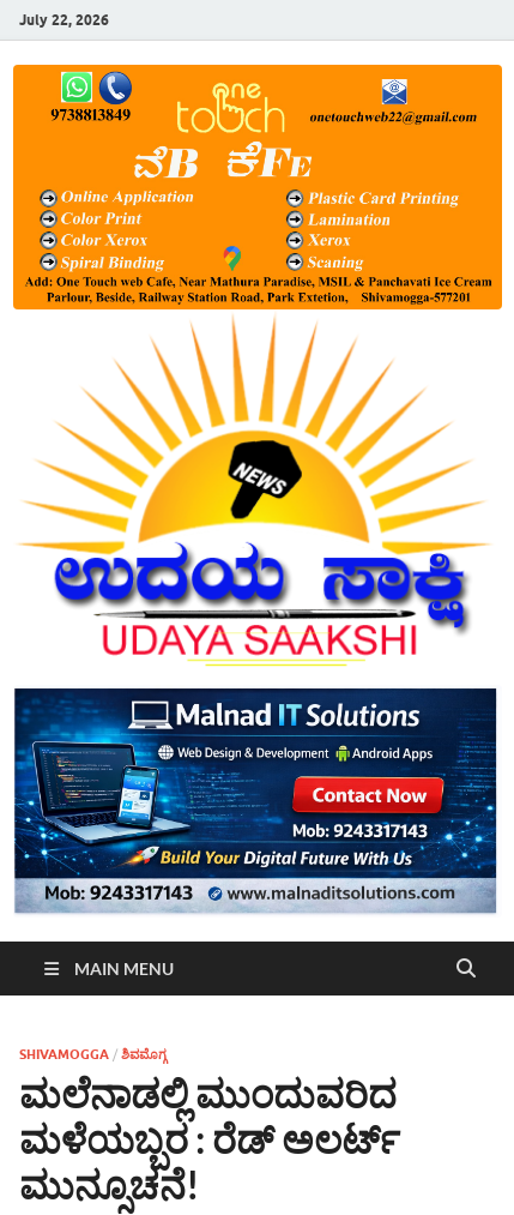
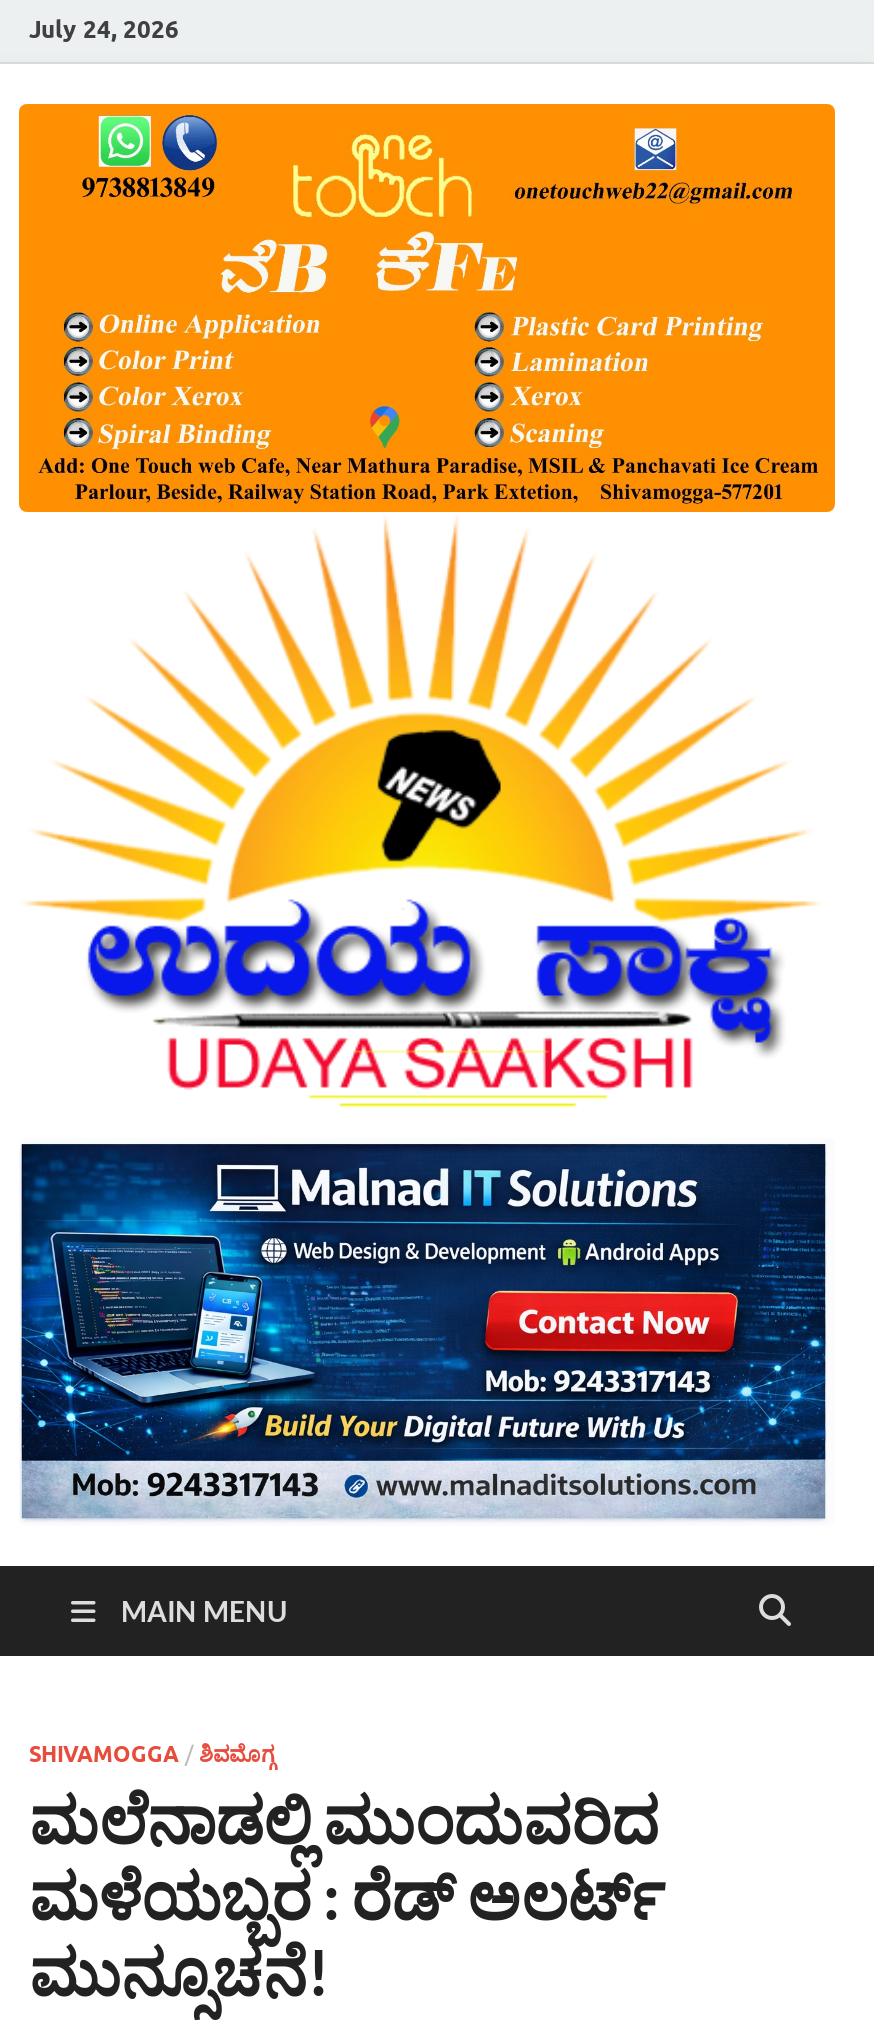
- July 22, 2026
+ July 24, 2026
